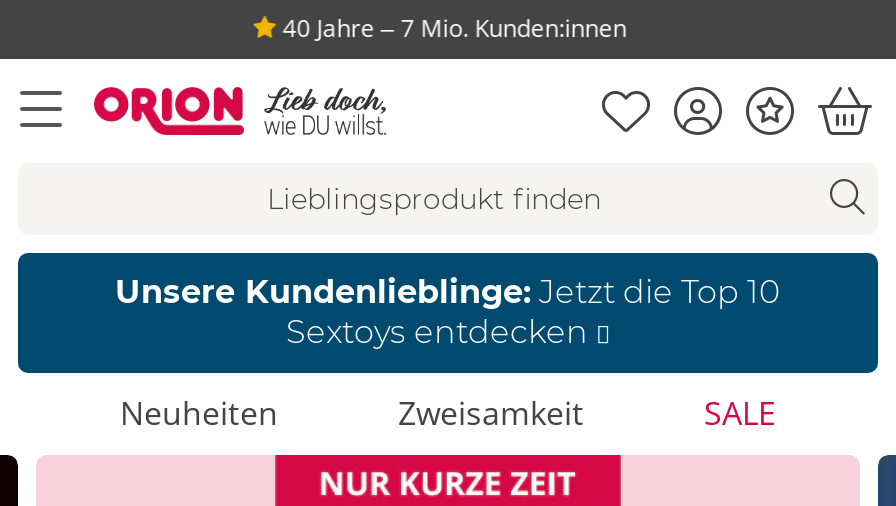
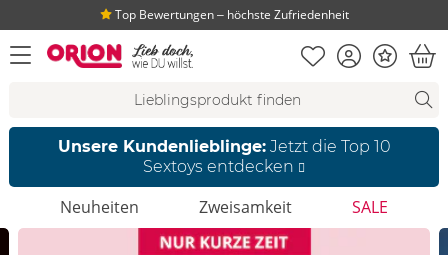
- 40 Jahre ‒ 7 Mio. Kunden:innen
+ Top Bewertungen ‒ höchste Zufriedenheit
